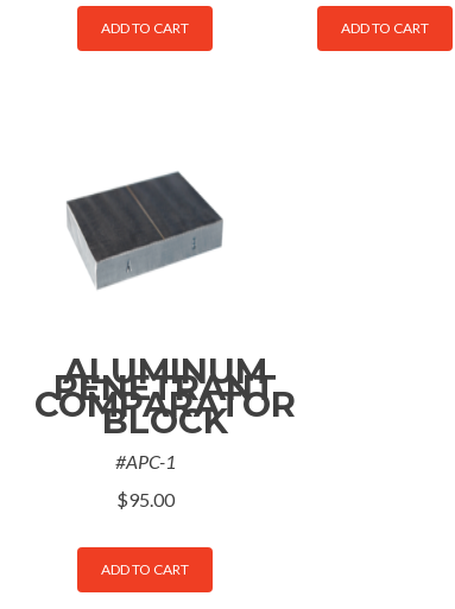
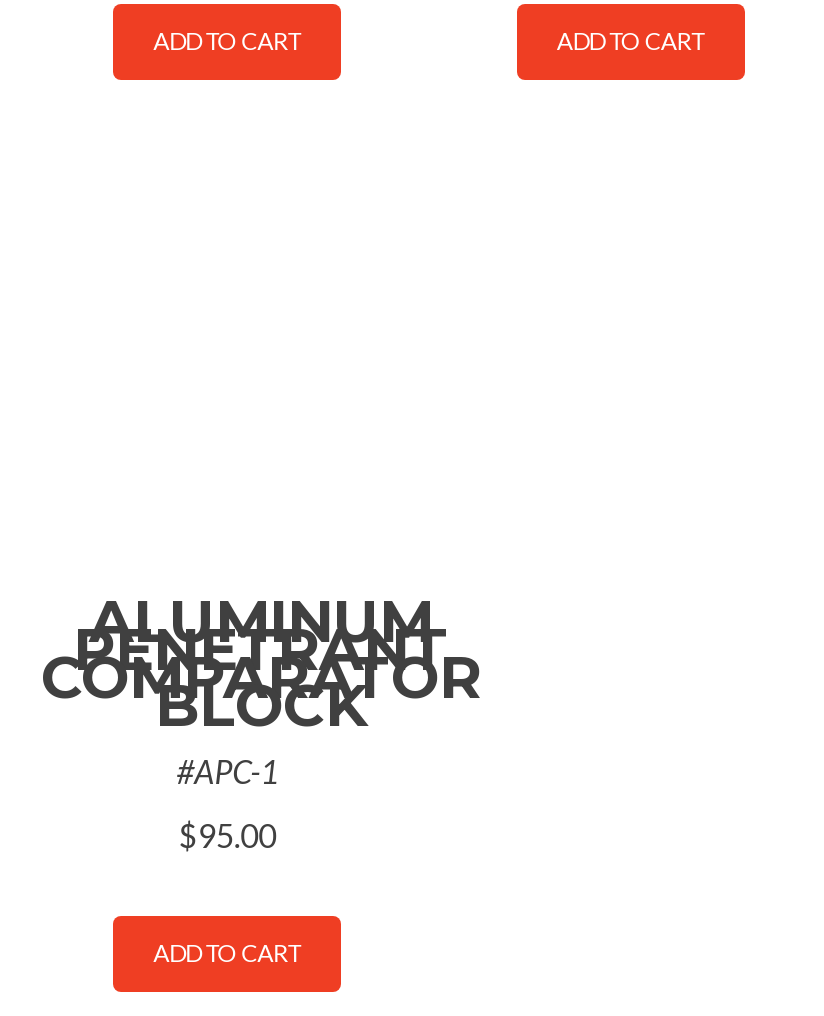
- [image]
